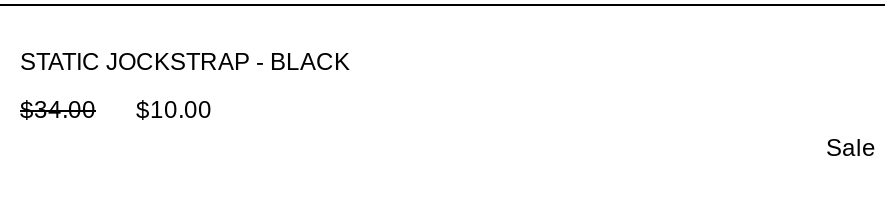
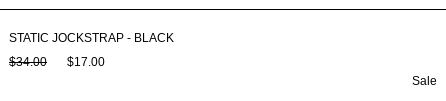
- $34.00 $10.00
+ $34.00 $17.00
